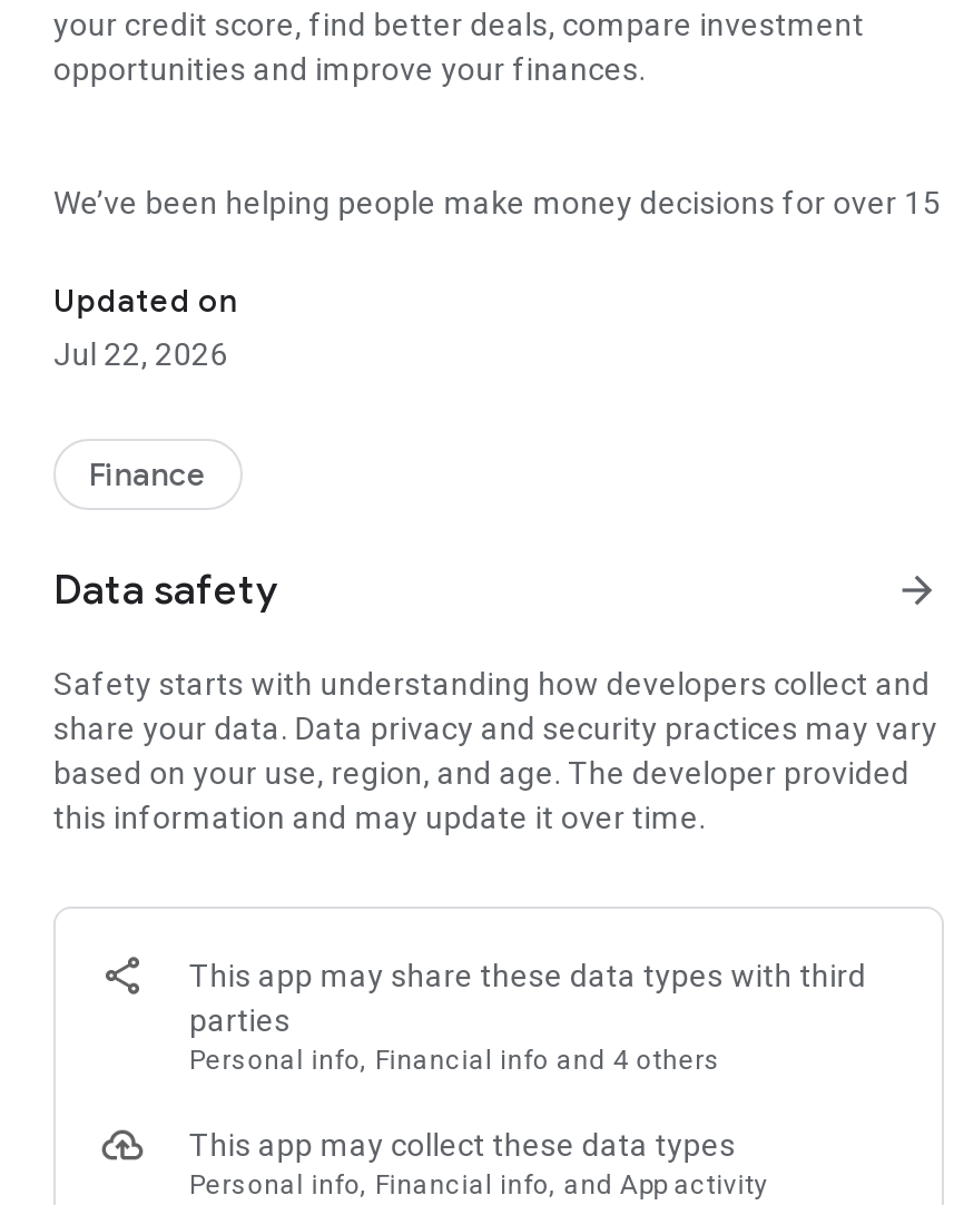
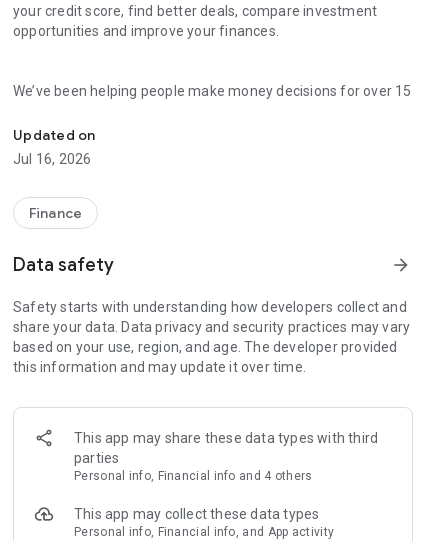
- Jul 22, 2026
+ Jul 16, 2026
